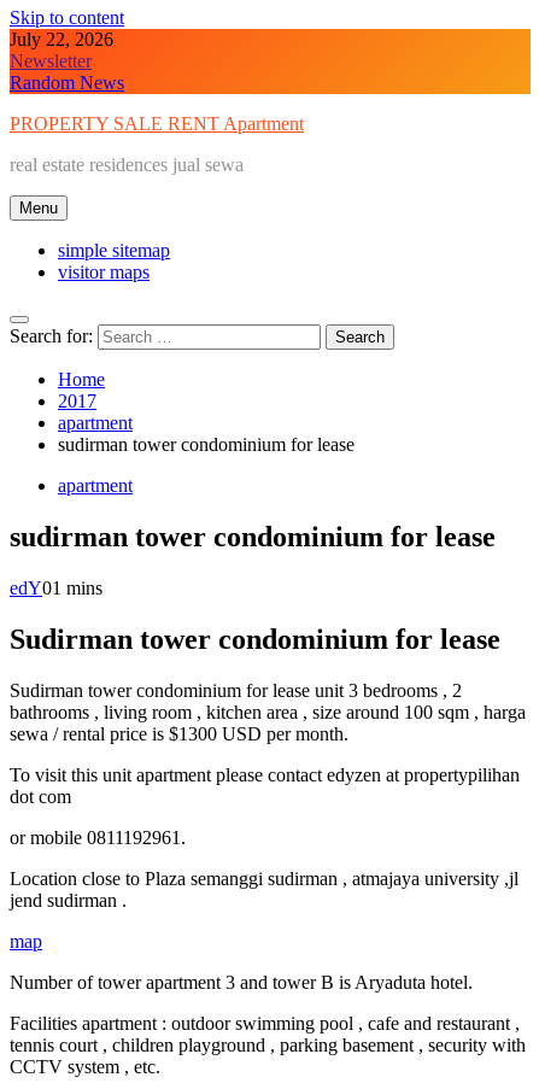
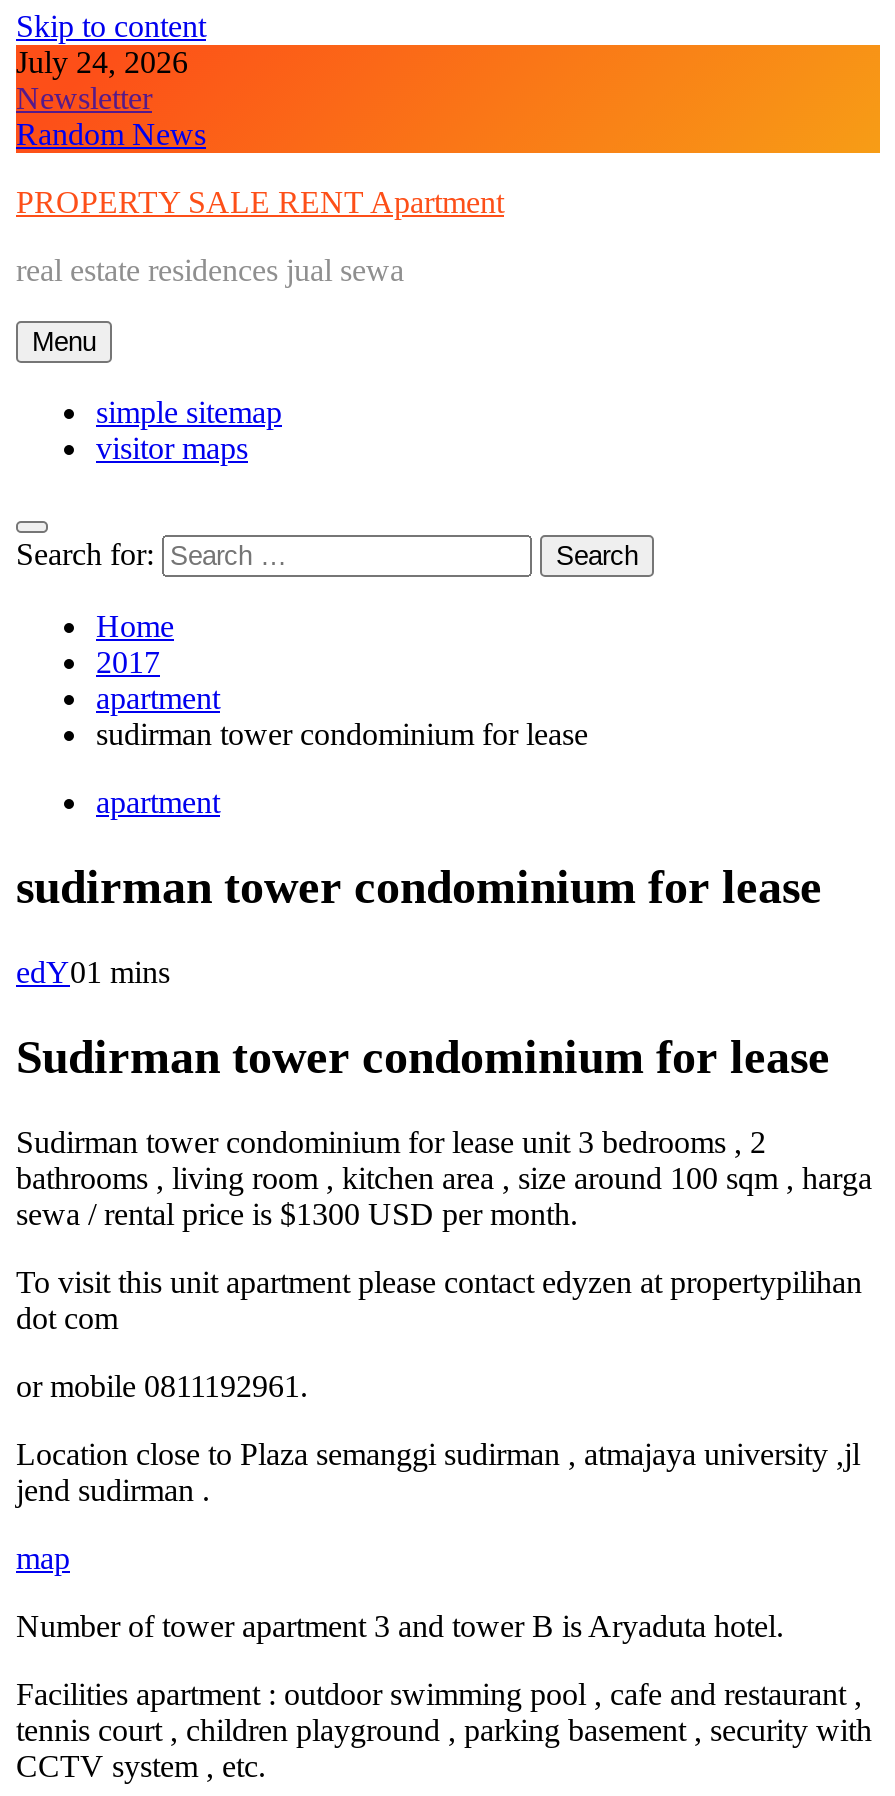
- July 22, 2026
+ July 24, 2026
